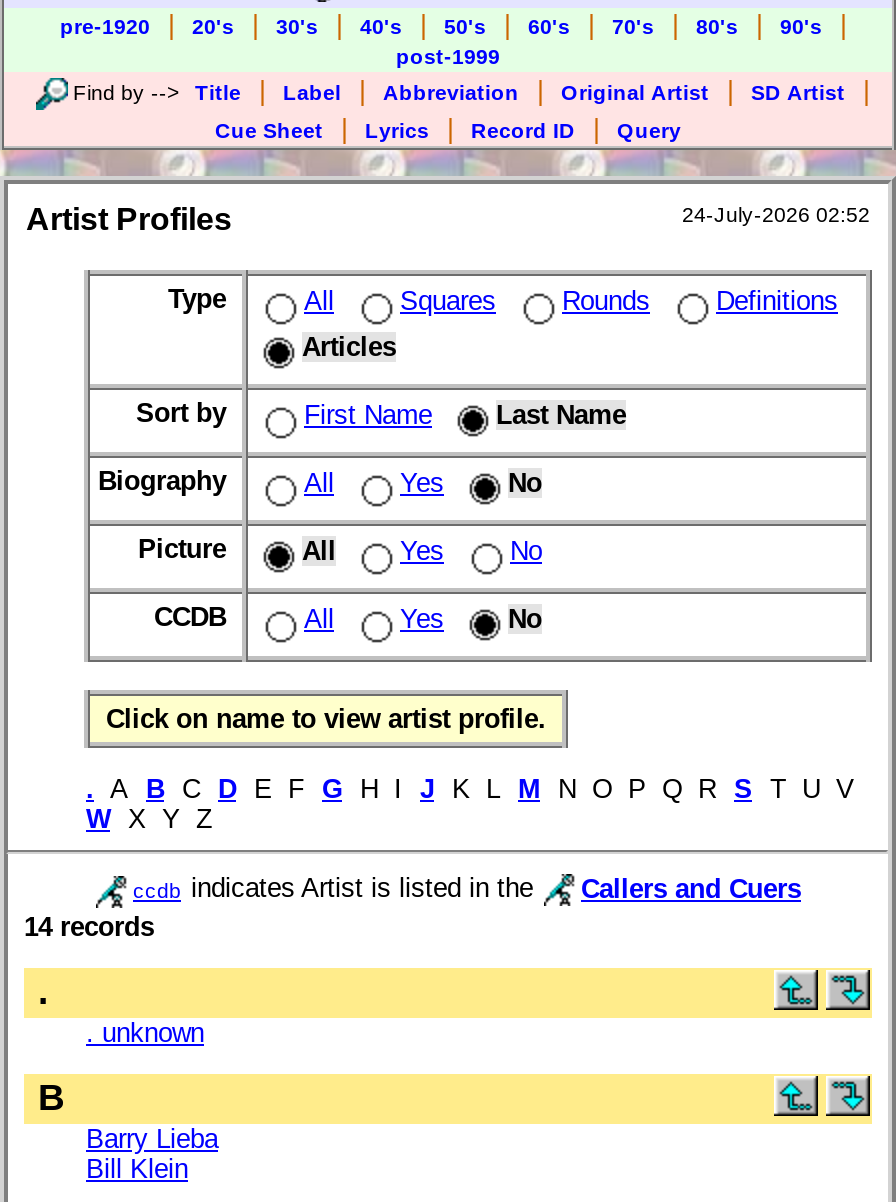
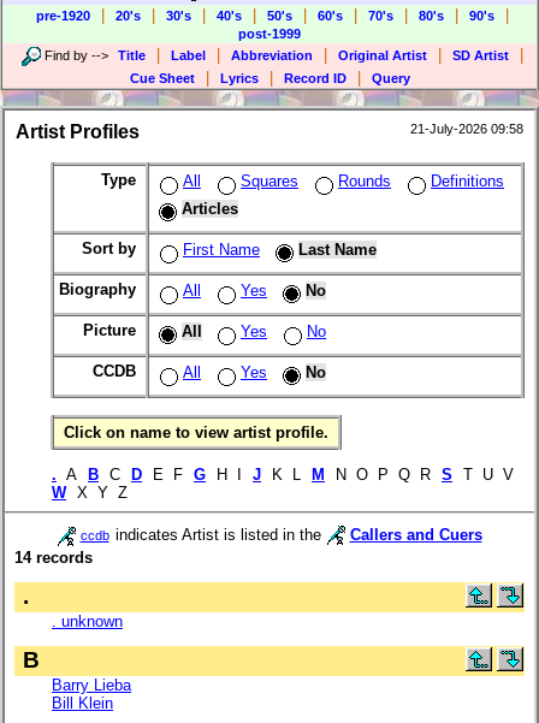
- 24-July-2026 02:52
+ 21-July-2026 09:58
